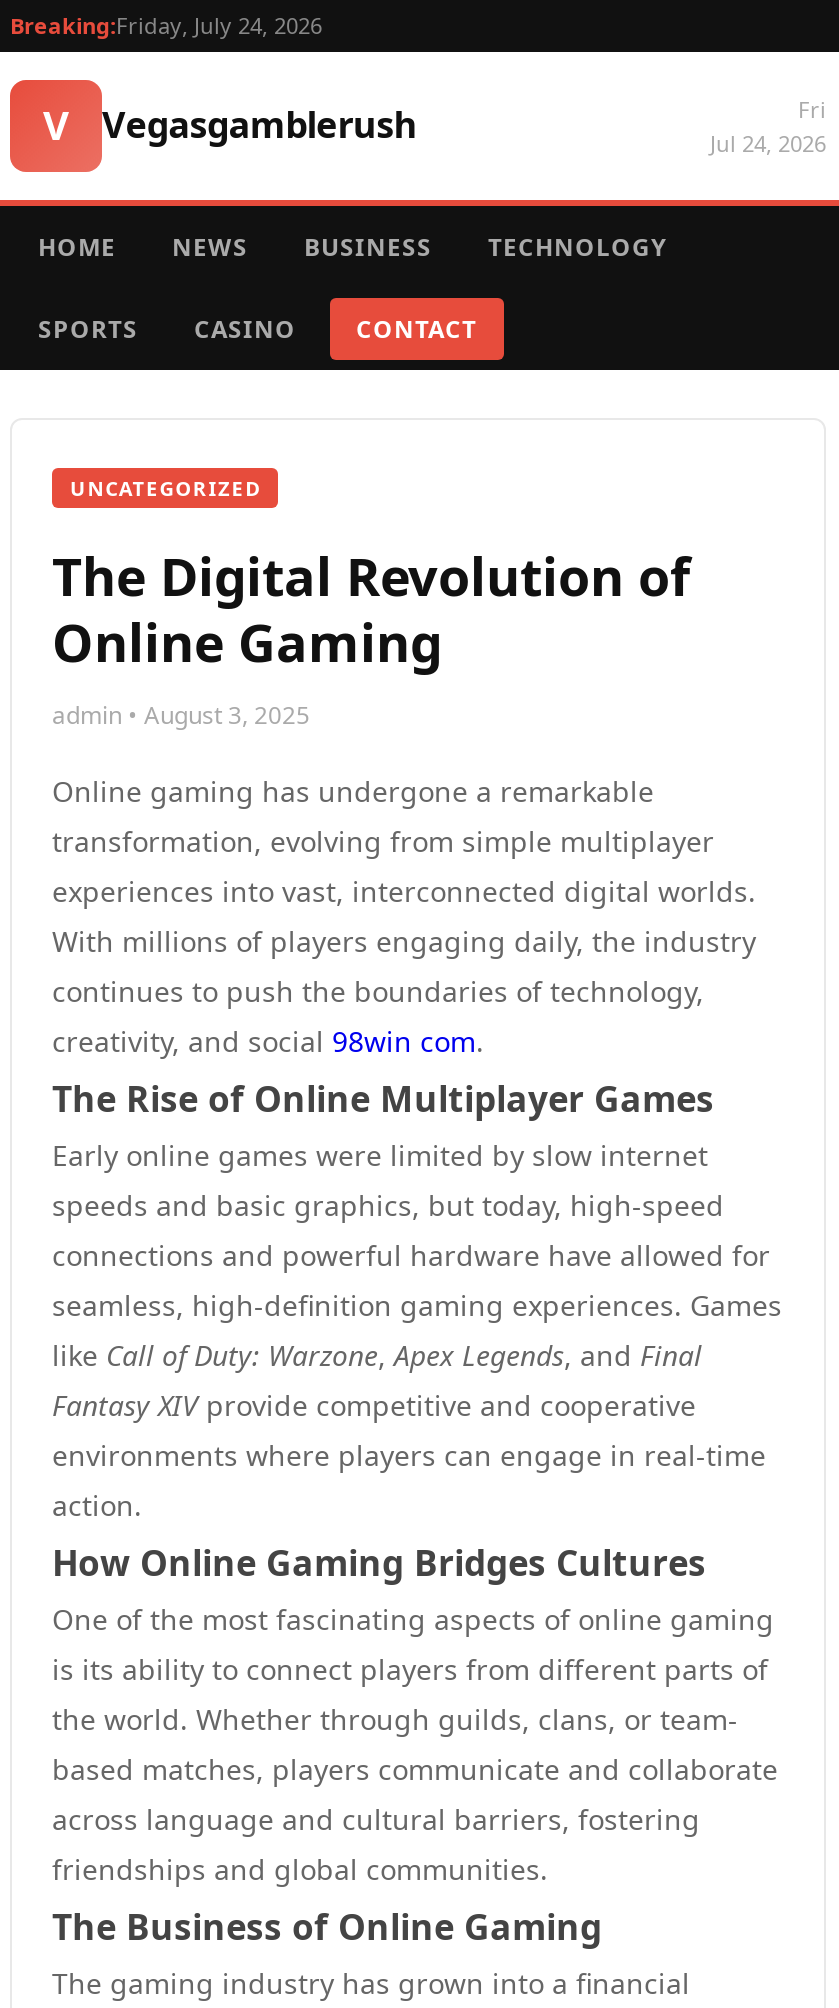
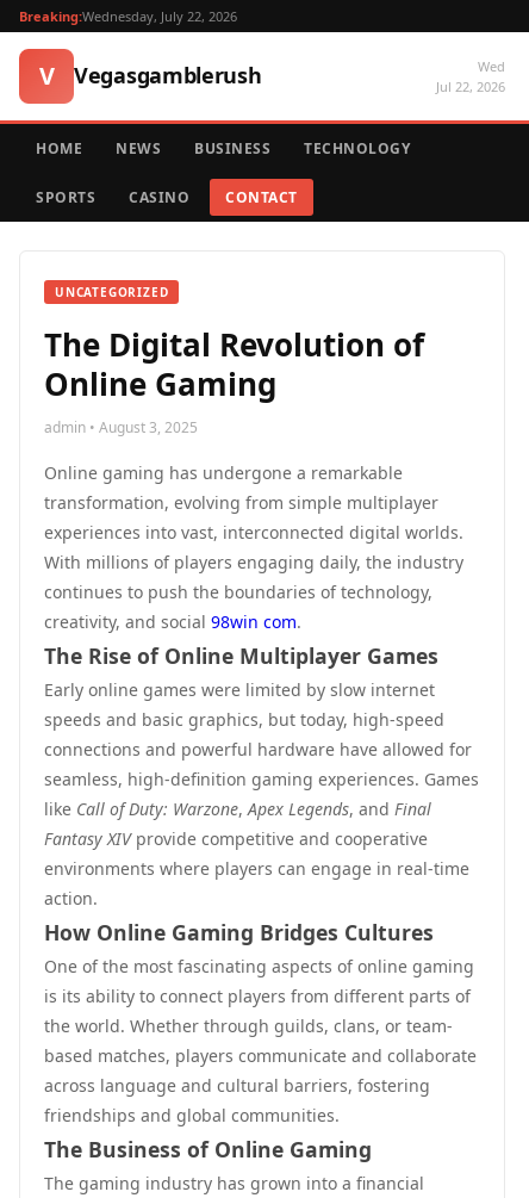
- Breaking:Friday, July 24, 2026
+ Breaking:Wednesday, July 22, 2026

- Fri
- Jul 24, 2026
+ Wed
+ Jul 22, 2026
